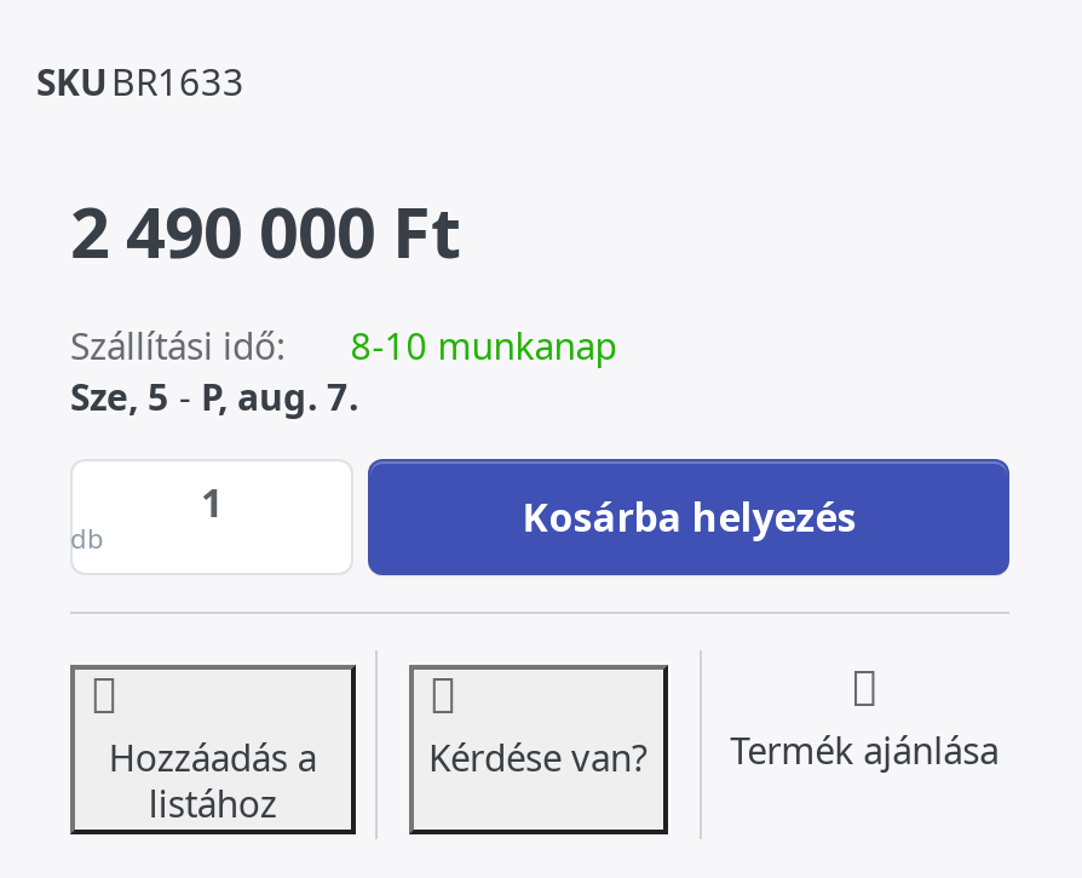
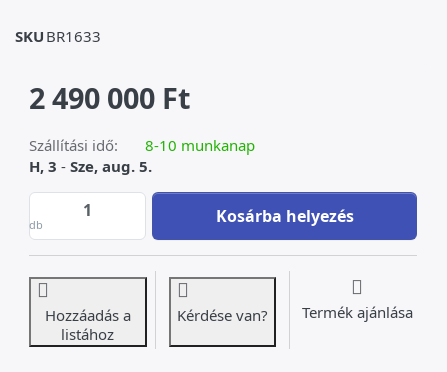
- Sze, 5 - P, aug. 7.
+ H, 3 - Sze, aug. 5.
